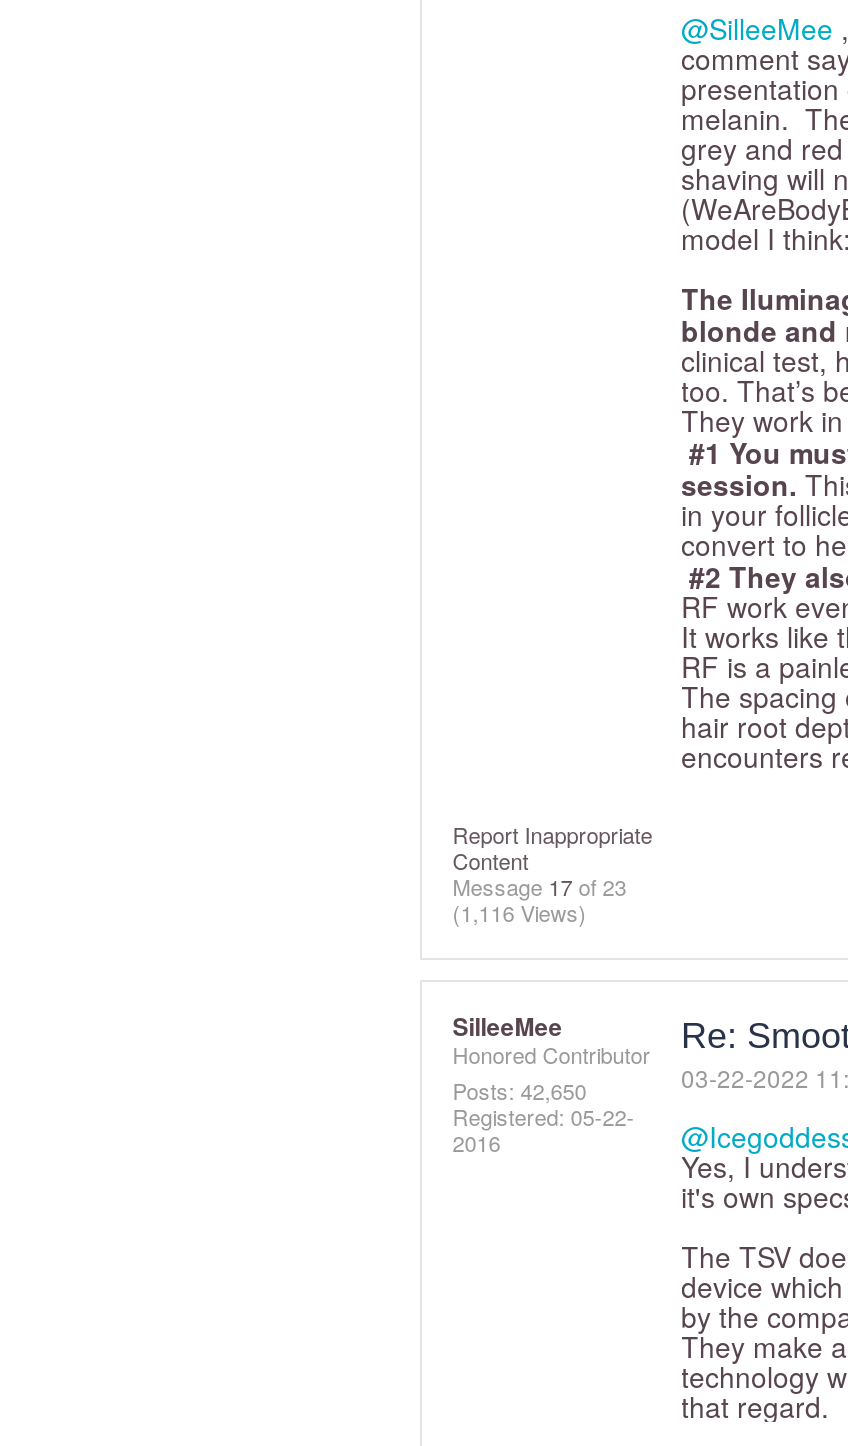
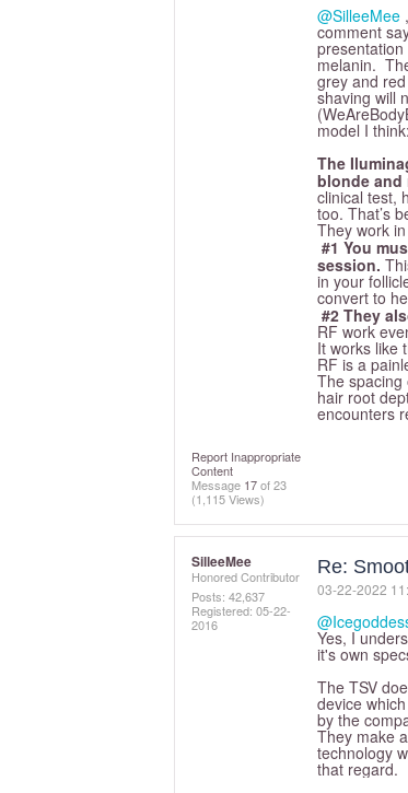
- (1,116 Views)
+ (1,115 Views)

- Posts: 42,650
+ Posts: 42,637
